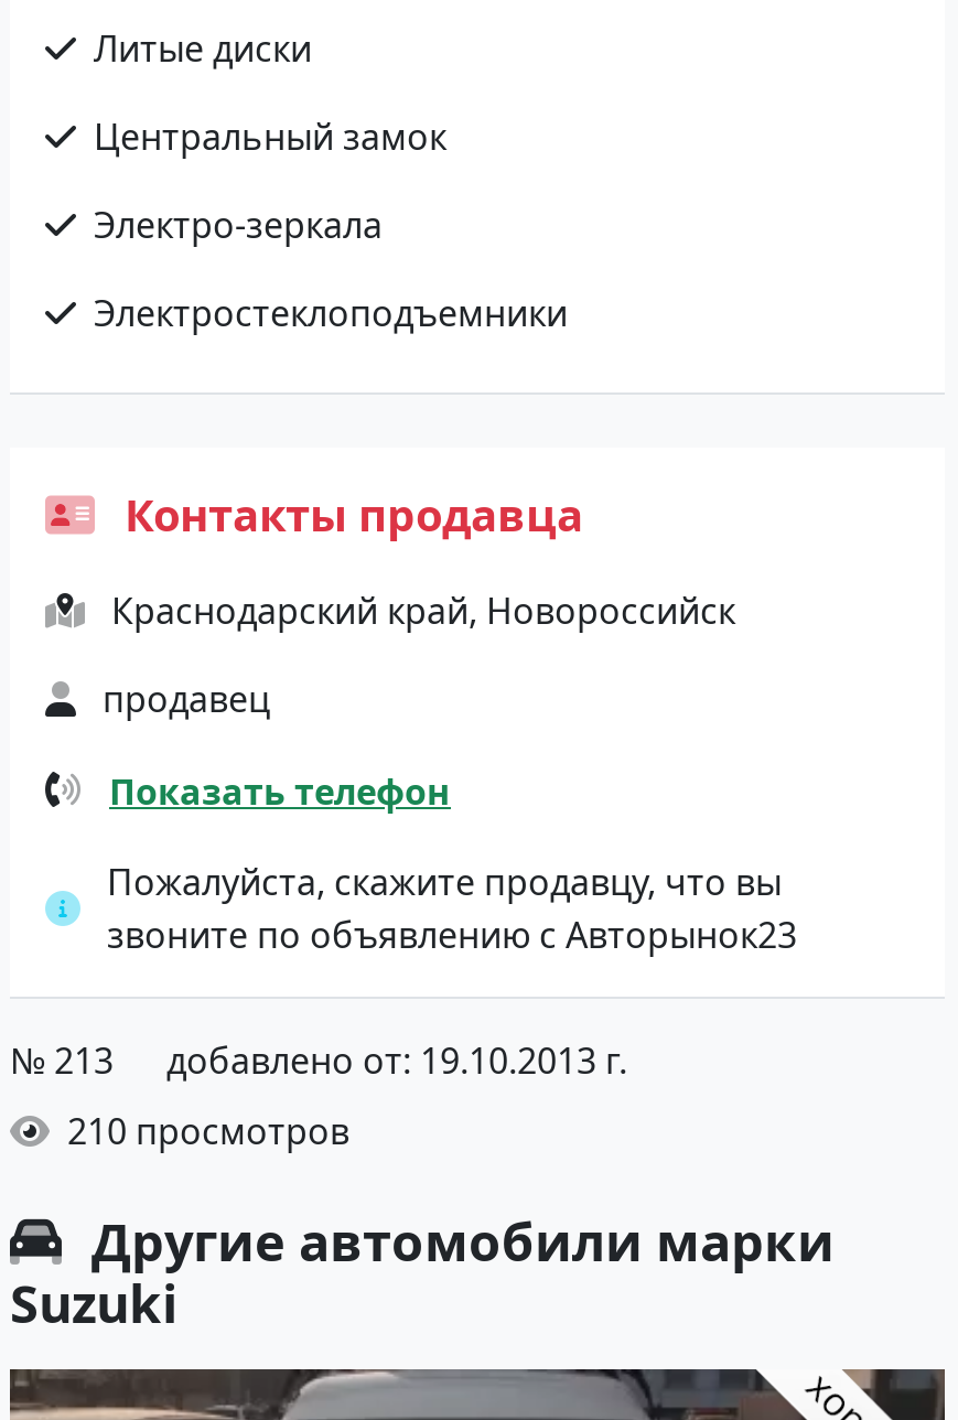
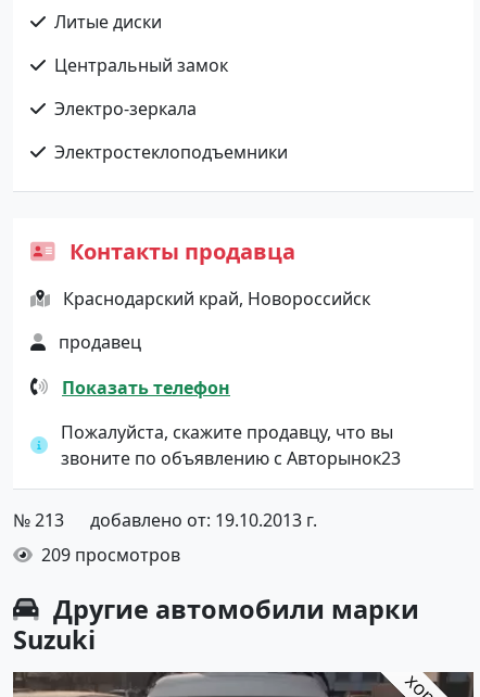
- 210 просмотров
+ 209 просмотров
